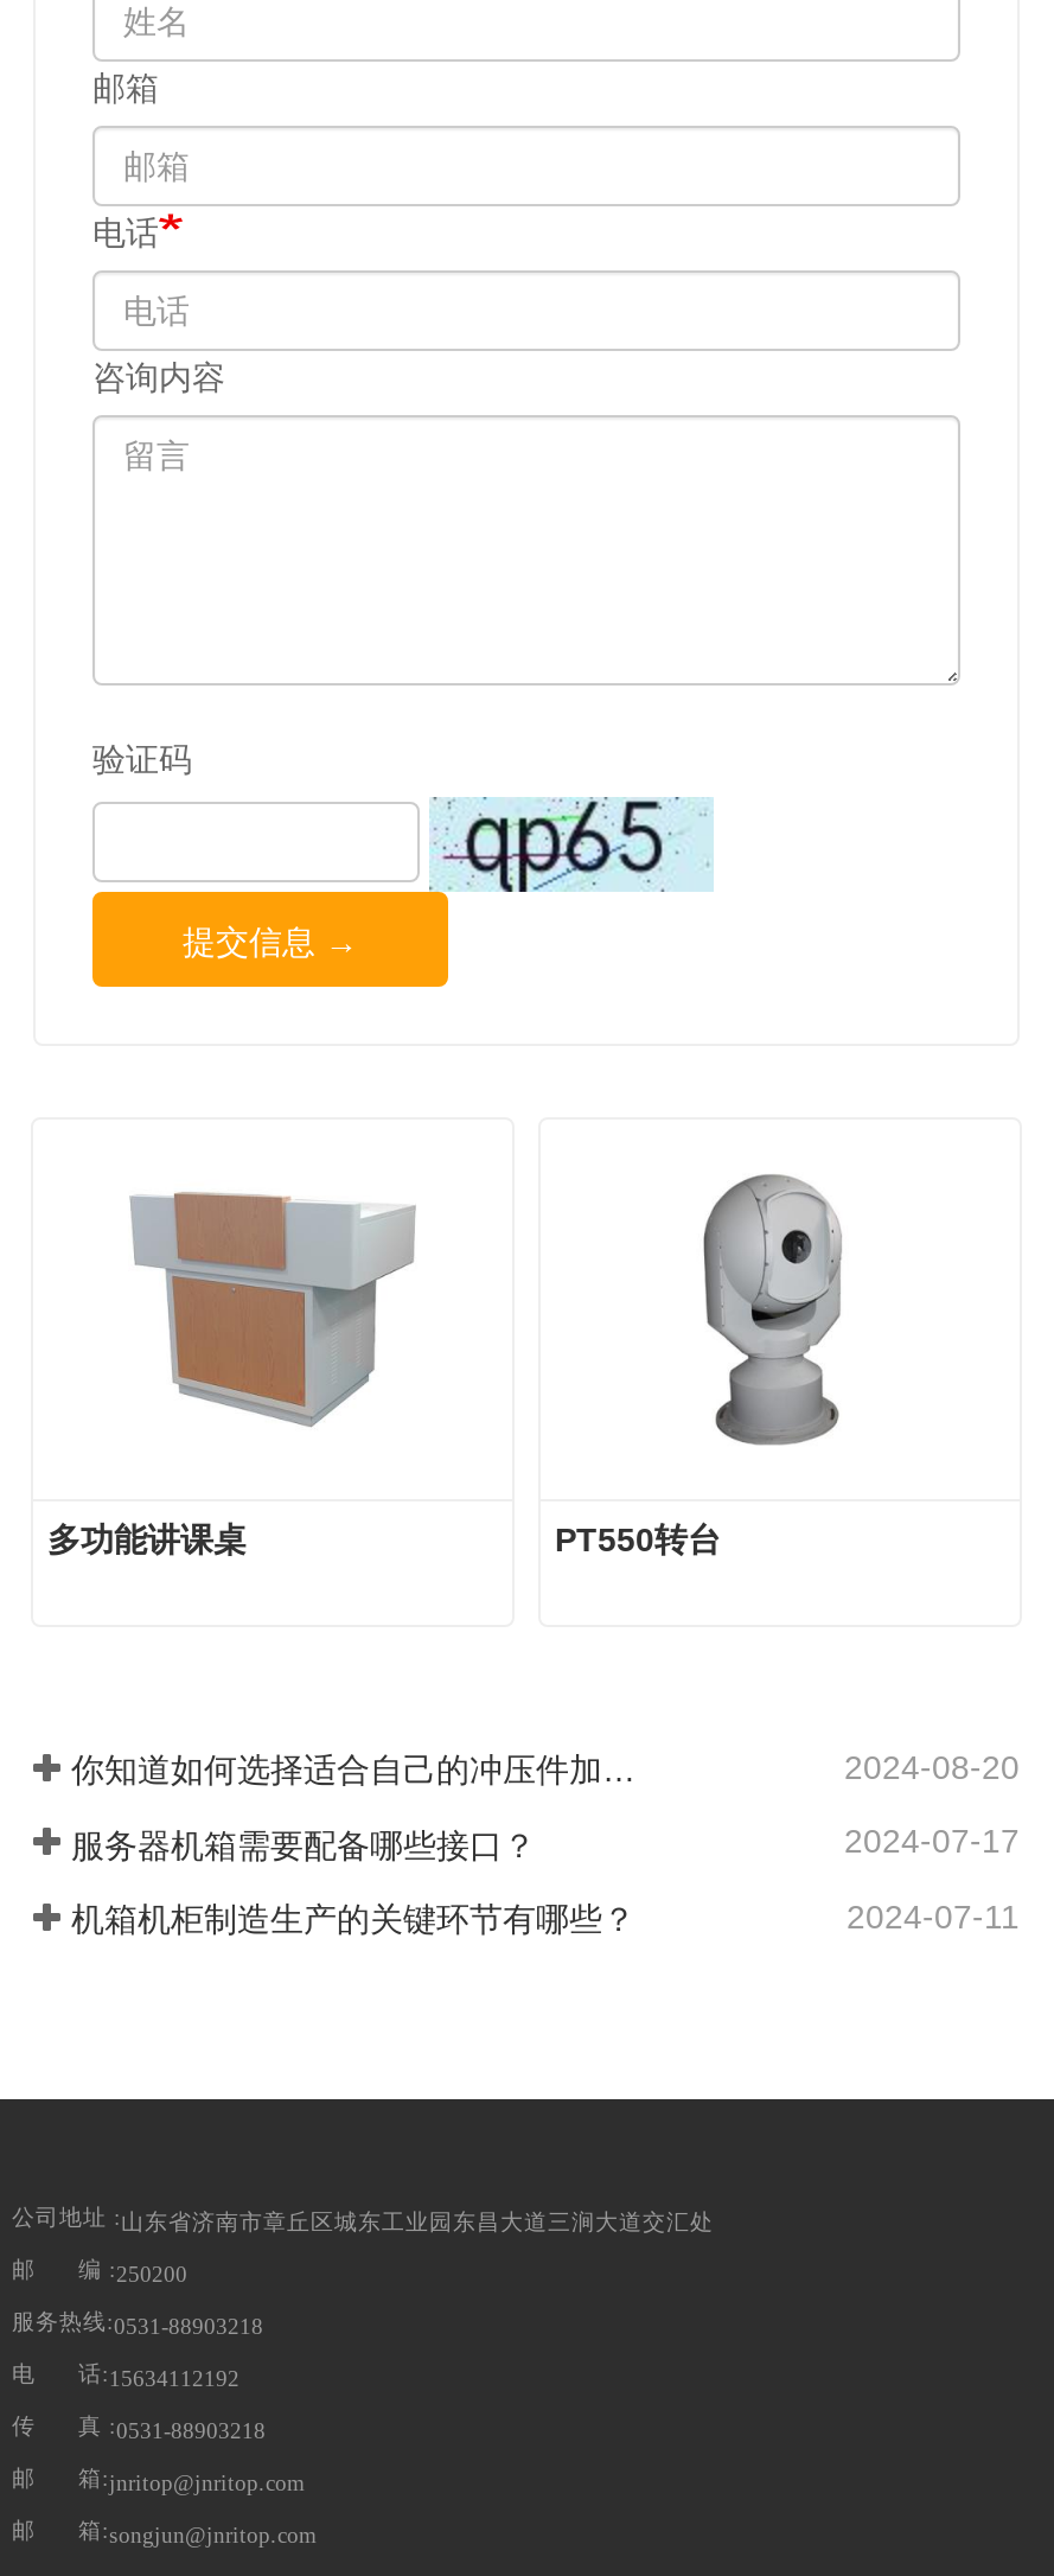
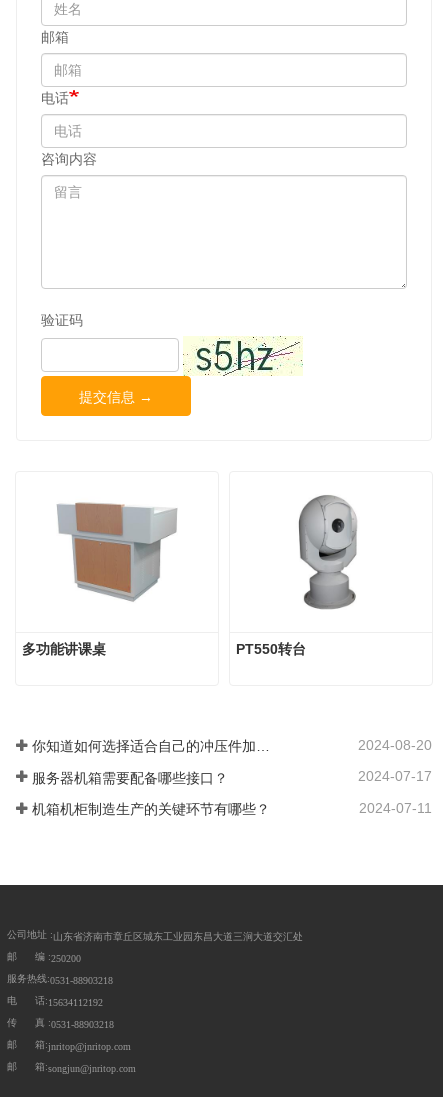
- [image]
+ [image]
